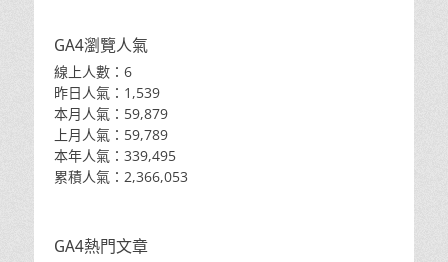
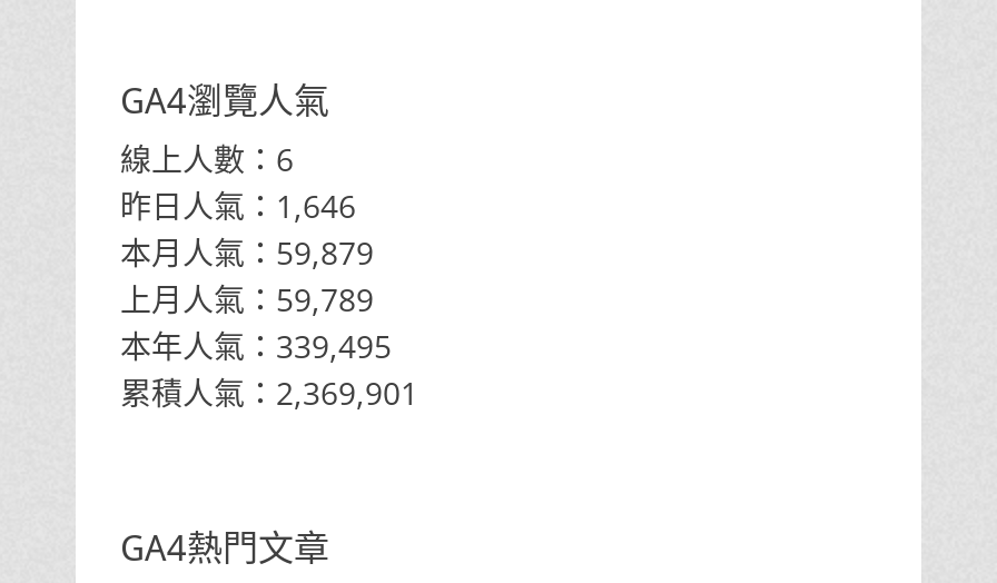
- 昨日人氣：1,539
+ 昨日人氣：1,646

- 累積人氣：2,366,053
+ 累積人氣：2,369,901
